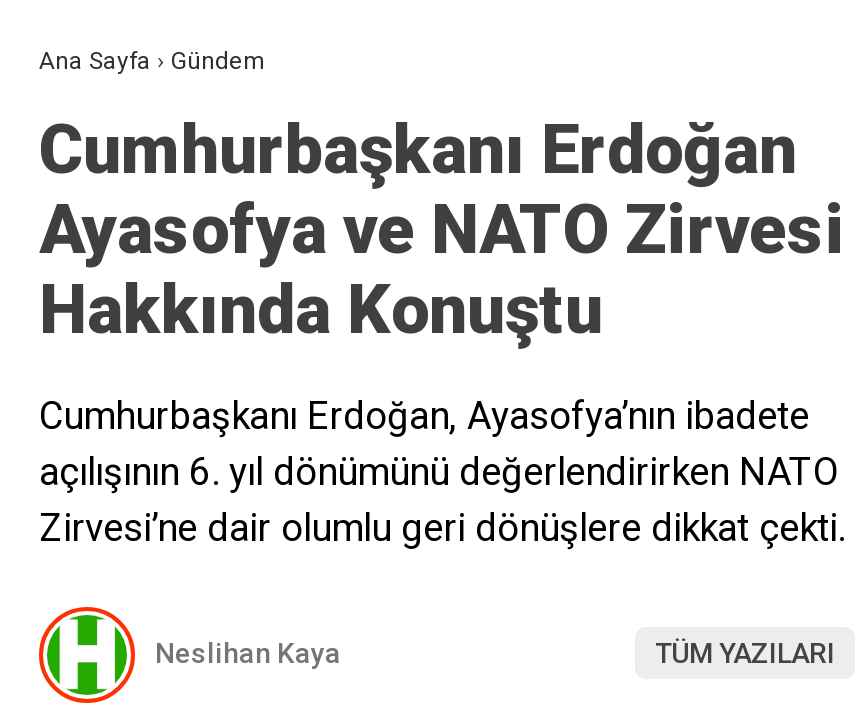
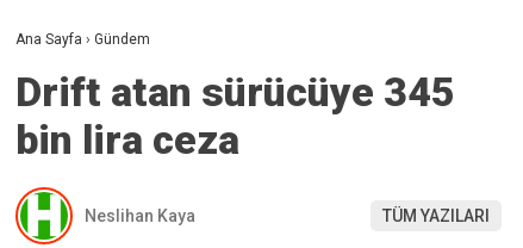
- Cumhurbaşkanı Erdoğan
- Ayasofya ve NATO Zirvesi
- Hakkında Konuştu
- Cumhurbaşkanı Erdoğan, Ayasofya’nın ibadete
- açılışının 6. yıl dönümünü değerlendirirken NATO
- Zirvesi’ne dair olumlu geri dönüşlere dikkat çekti.
+ Drift atan sürücüye 345
+ bin lira ceza
